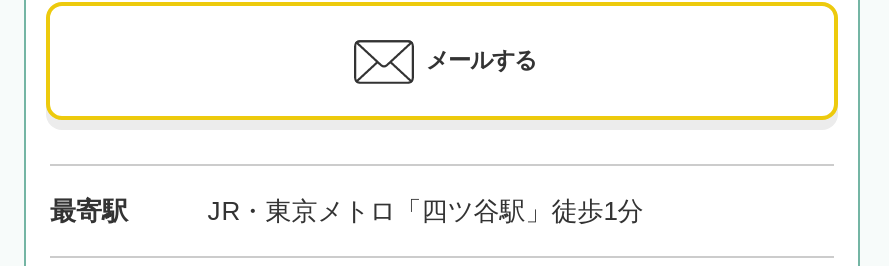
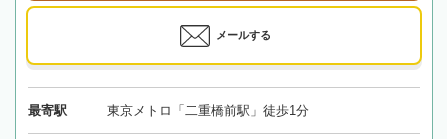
- JR・東京メトロ「四ツ谷駅」徒歩1分
+ 東京メトロ「二重橋前駅」徒歩1分
